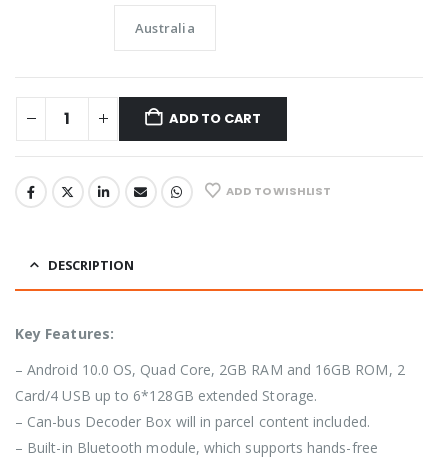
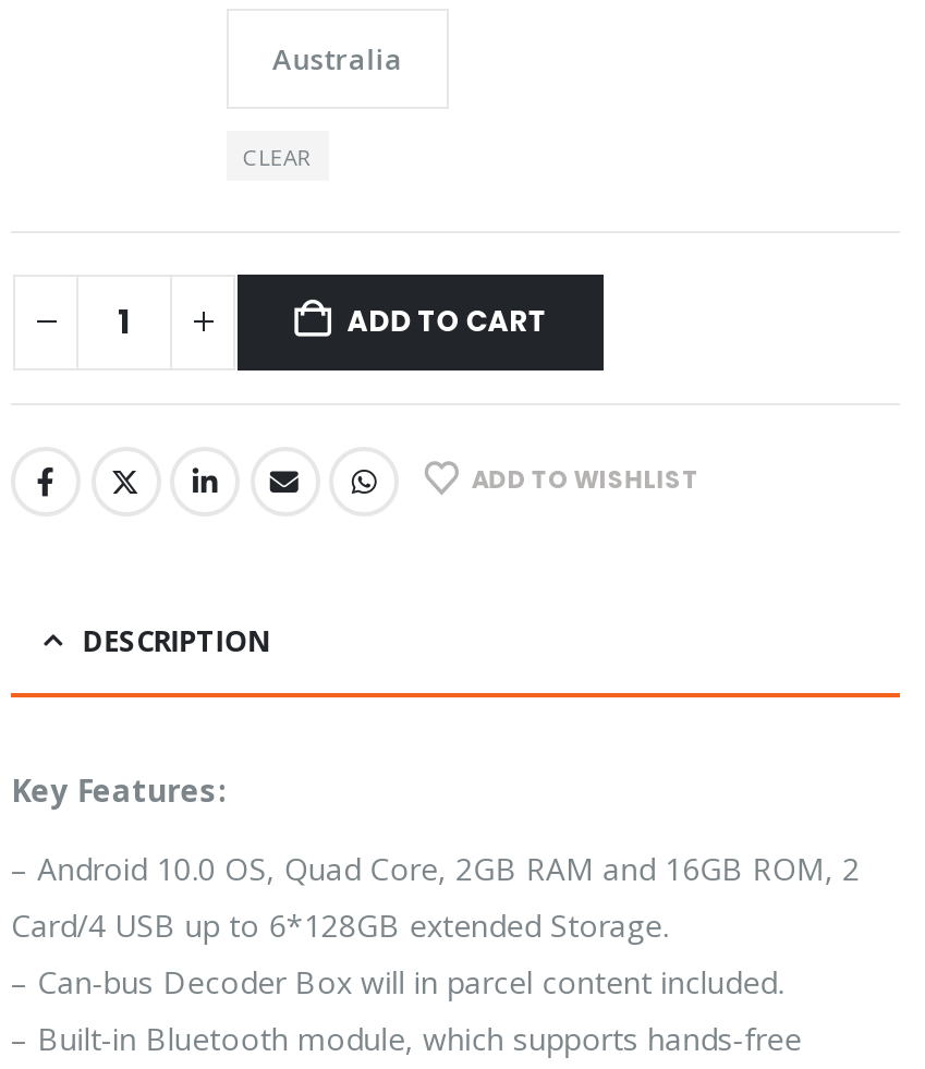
+ CLEAR
